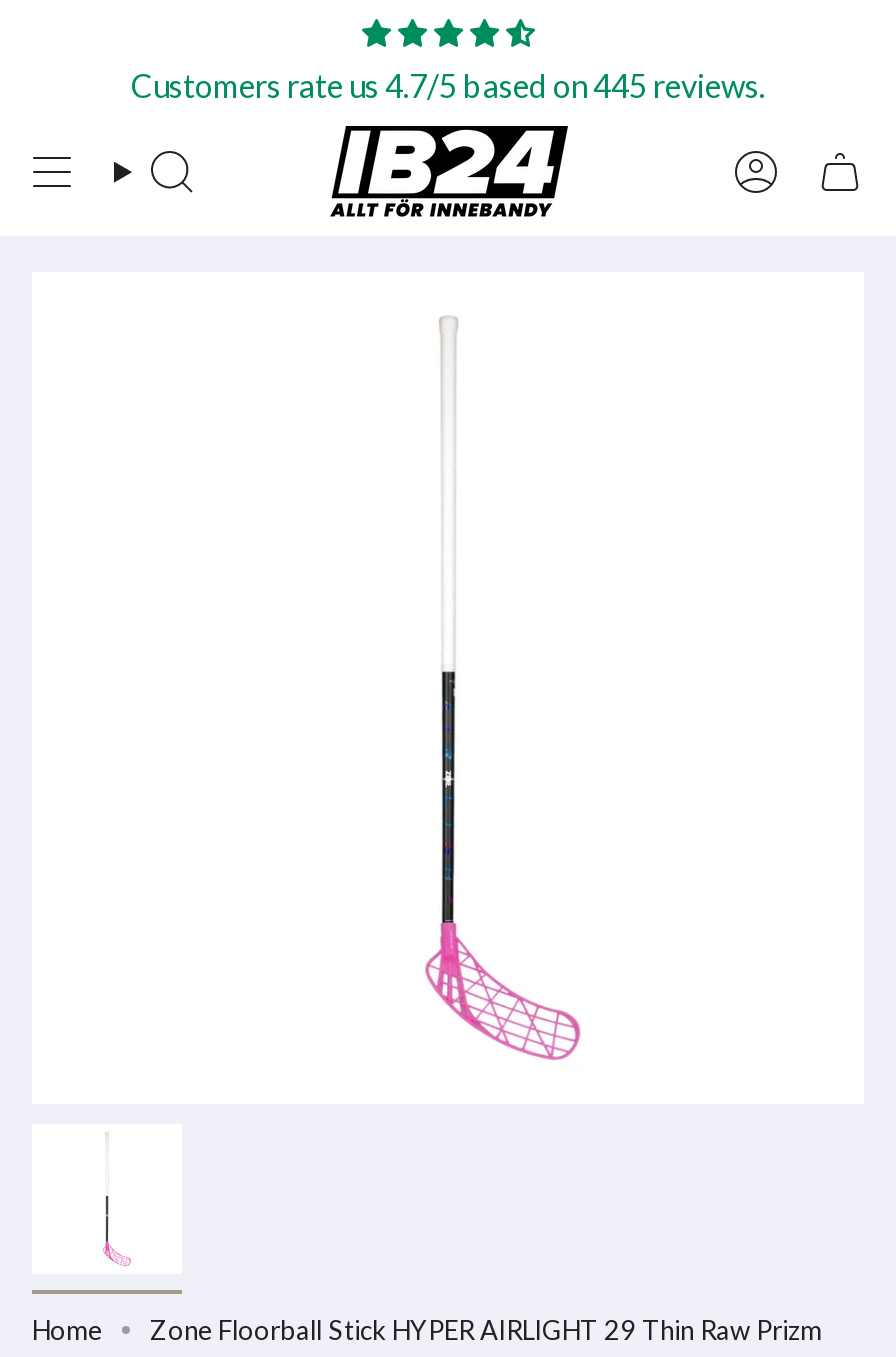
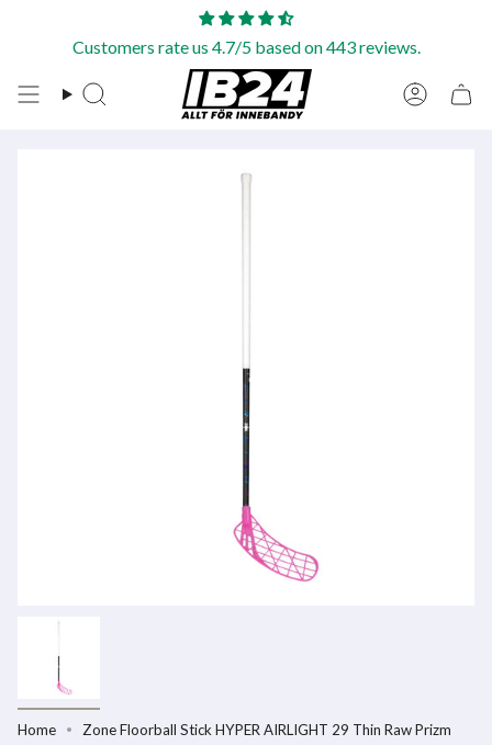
- Customers rate us 4.7/5 based on 445 reviews.
+ Customers rate us 4.7/5 based on 443 reviews.
